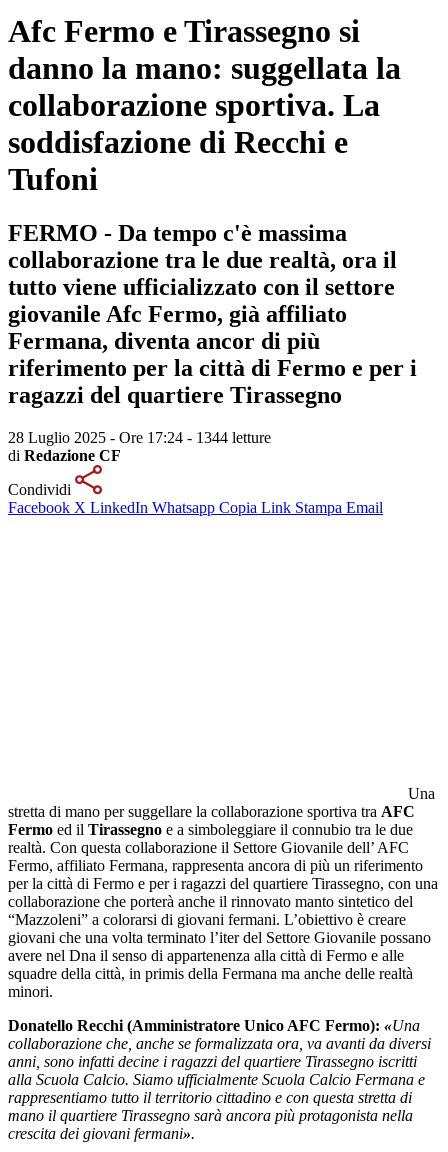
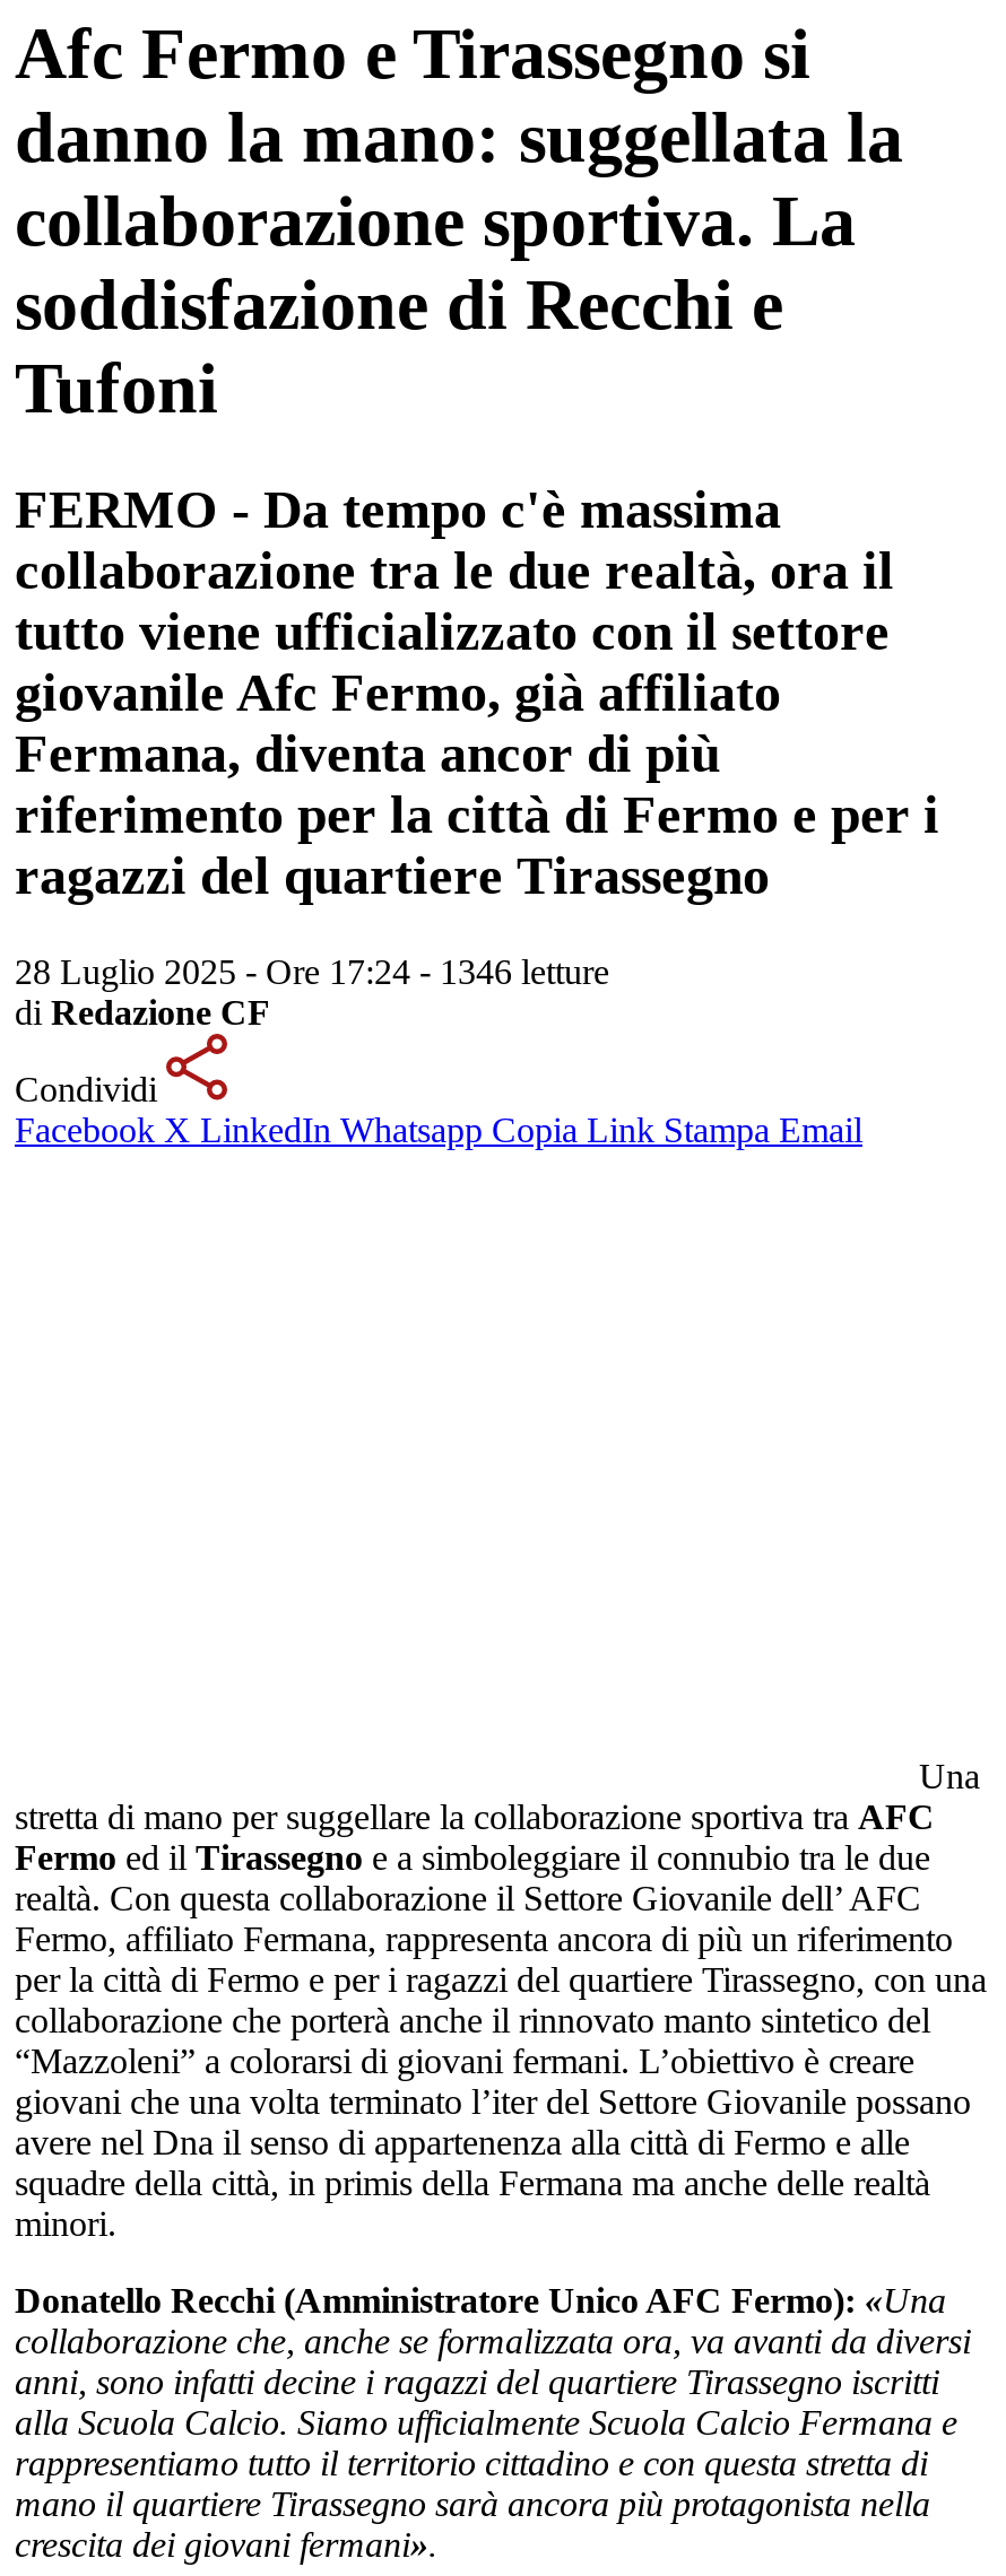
- 28 Luglio 2025 - Ore 17:24 - 1344 letture
+ 28 Luglio 2025 - Ore 17:24 - 1346 letture
